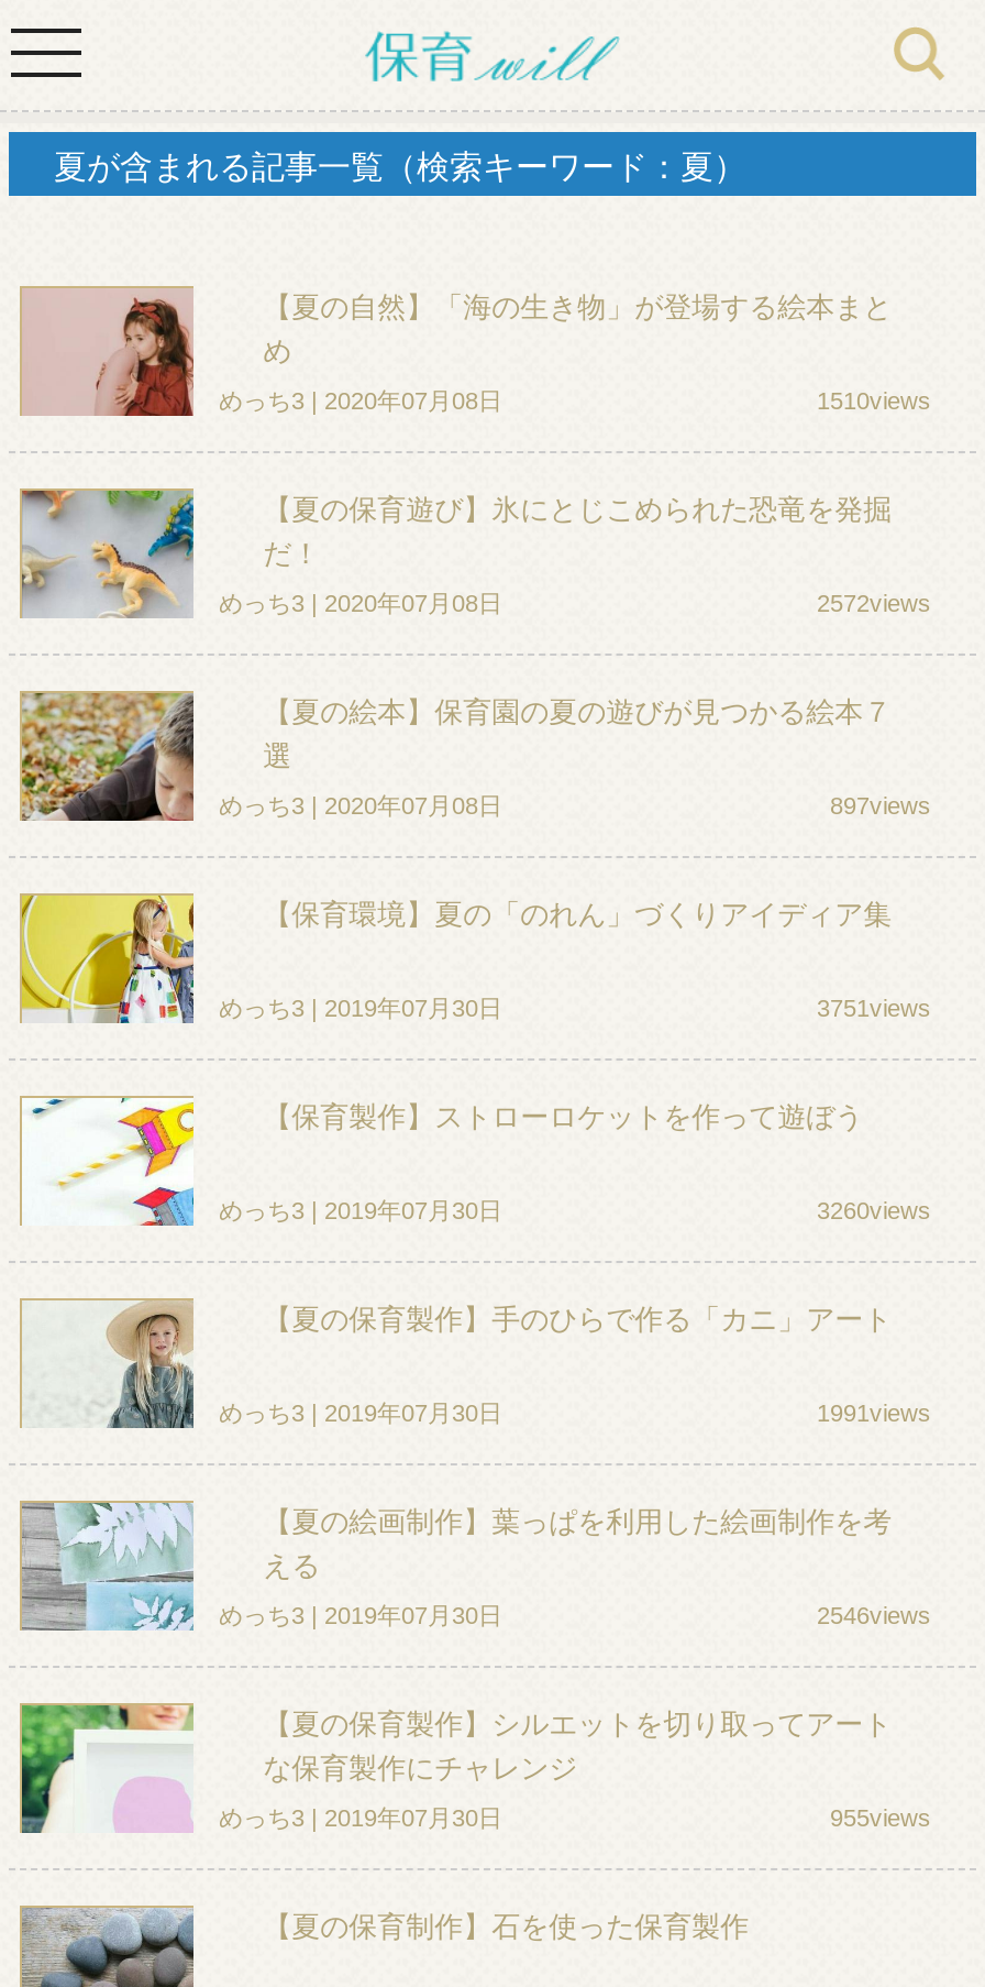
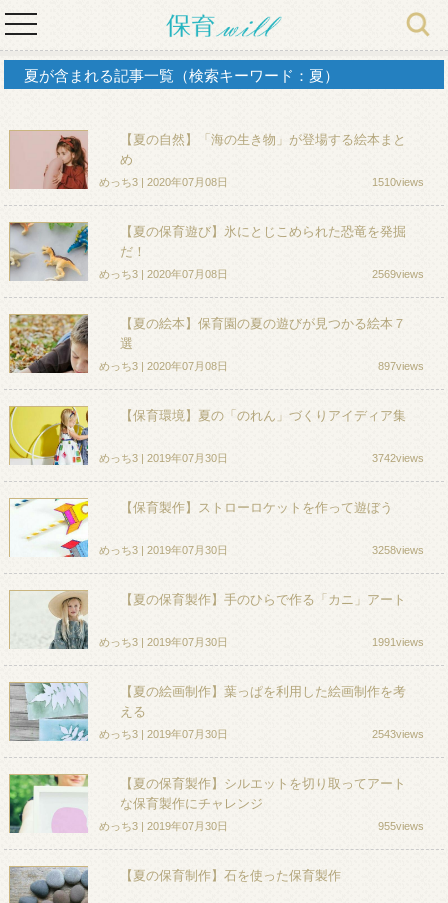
- 2572views
+ 2569views

- 3751views
+ 3742views

- 3260views
+ 3258views

- 2546views
+ 2543views
